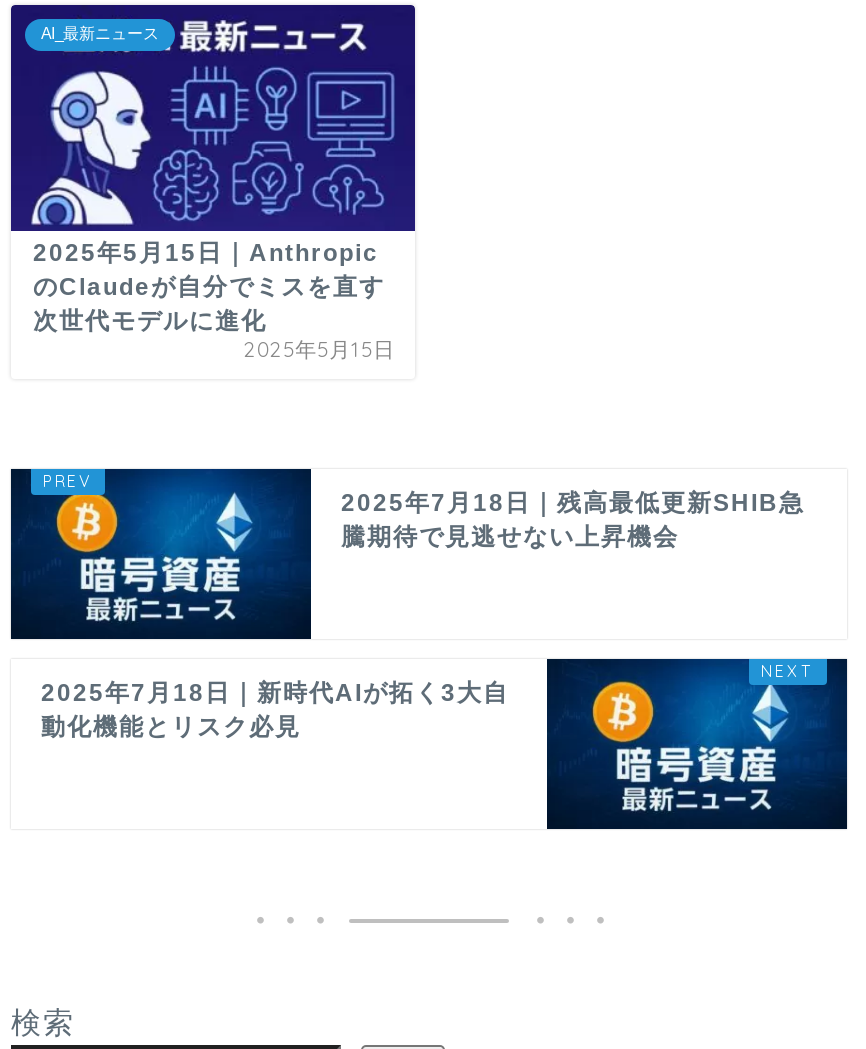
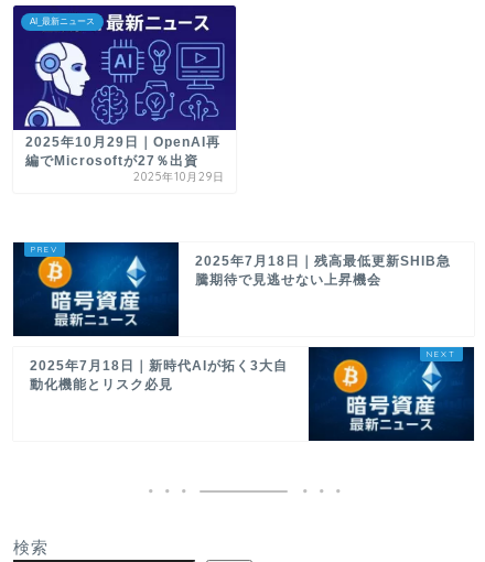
- 2025年5月15日｜Anthropic
- のClaudeが自分でミスを直す
- 次世代モデルに進化
- 2025年5月15日
+ 2025年10月29日｜OpenAI再
+ 編でMicrosoftが27％出資
+ 2025年10月29日
